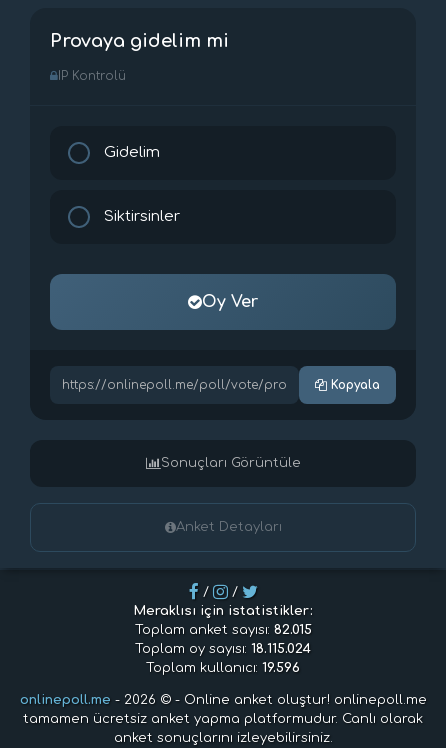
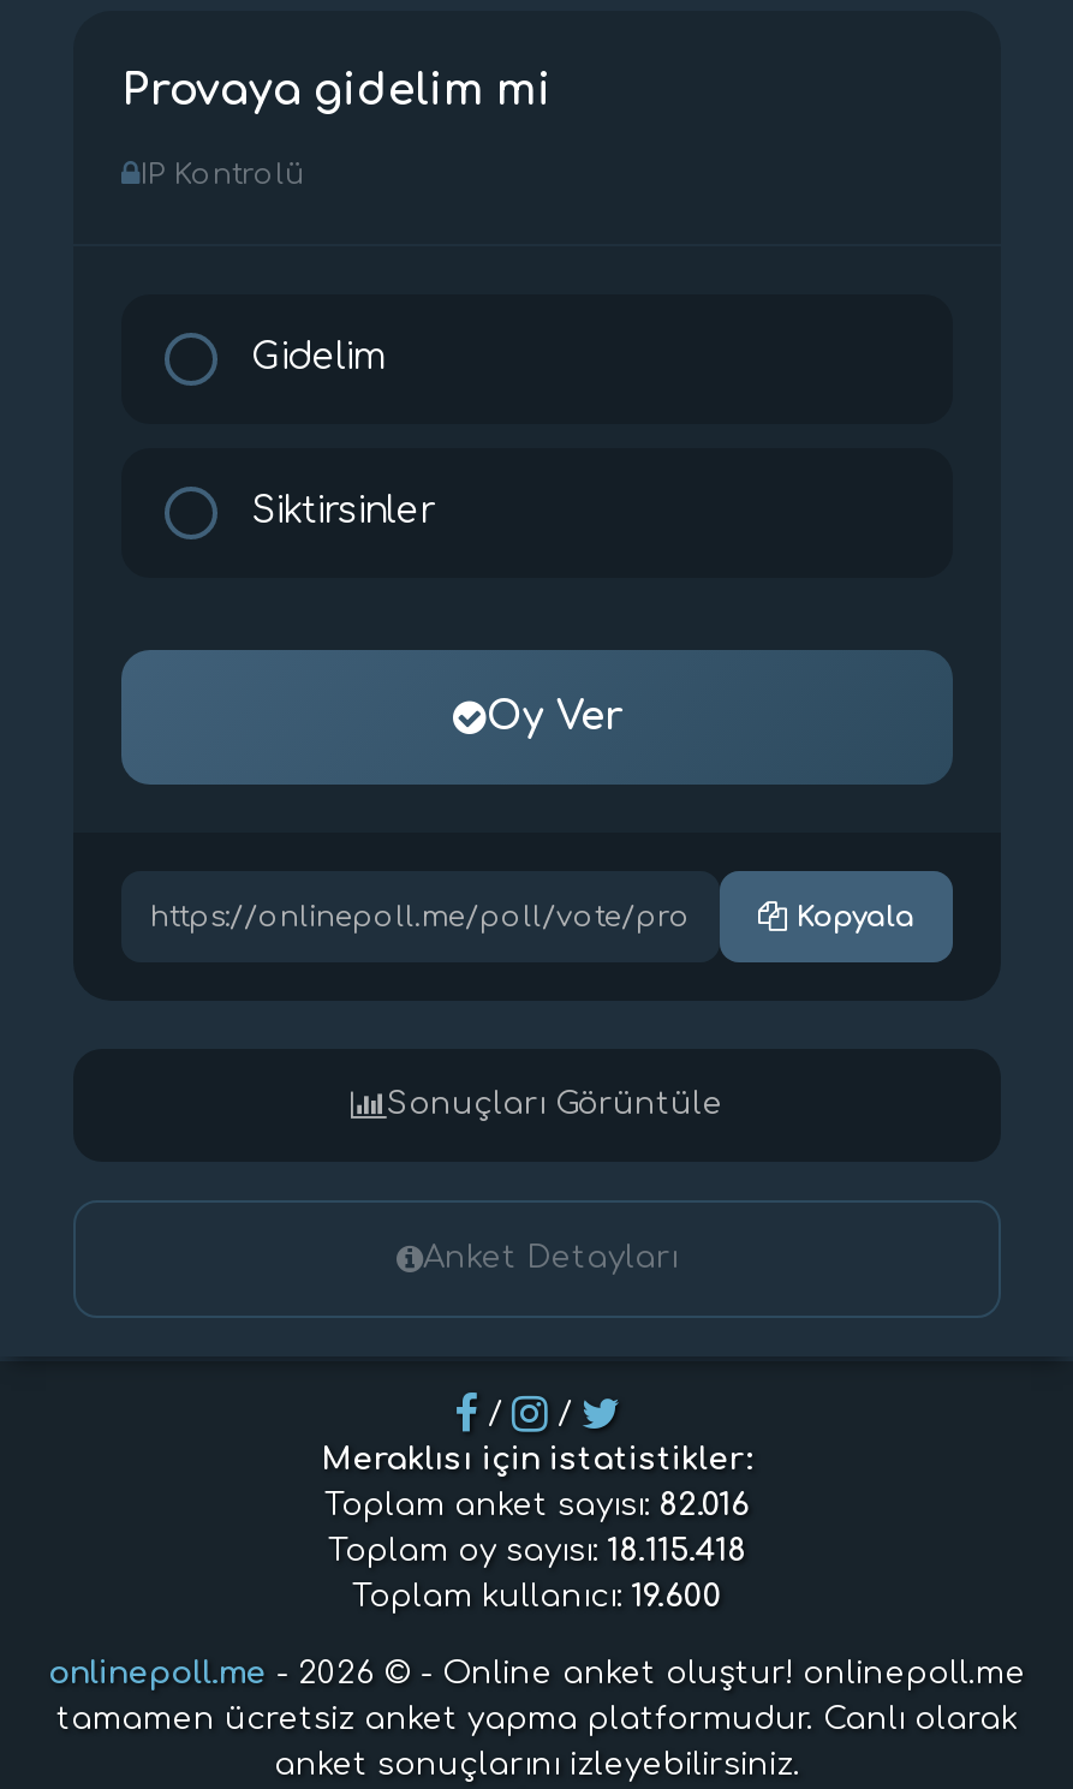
- Toplam anket sayısı: 82.015
+ Toplam anket sayısı: 82.016

- Toplam oy sayısı: 18.115.024
+ Toplam oy sayısı: 18.115.418

- Toplam kullanıcı: 19.596
+ Toplam kullanıcı: 19.600
